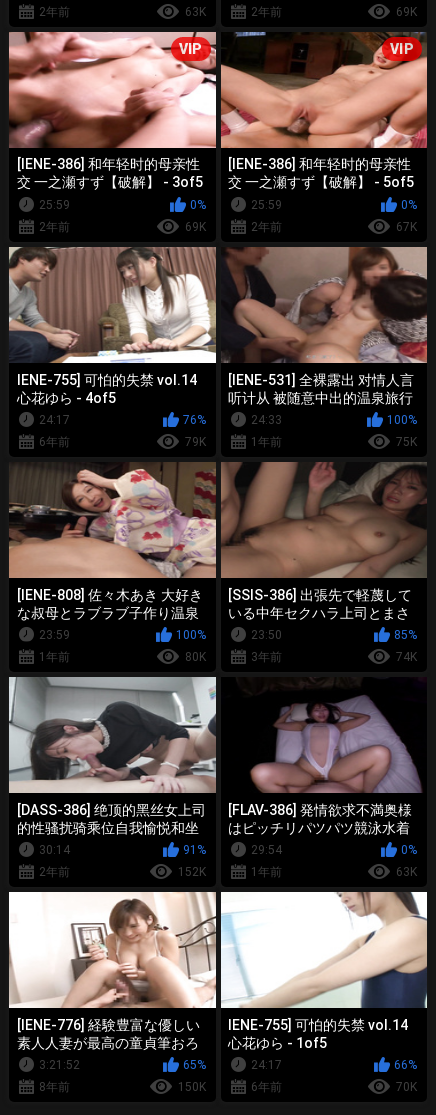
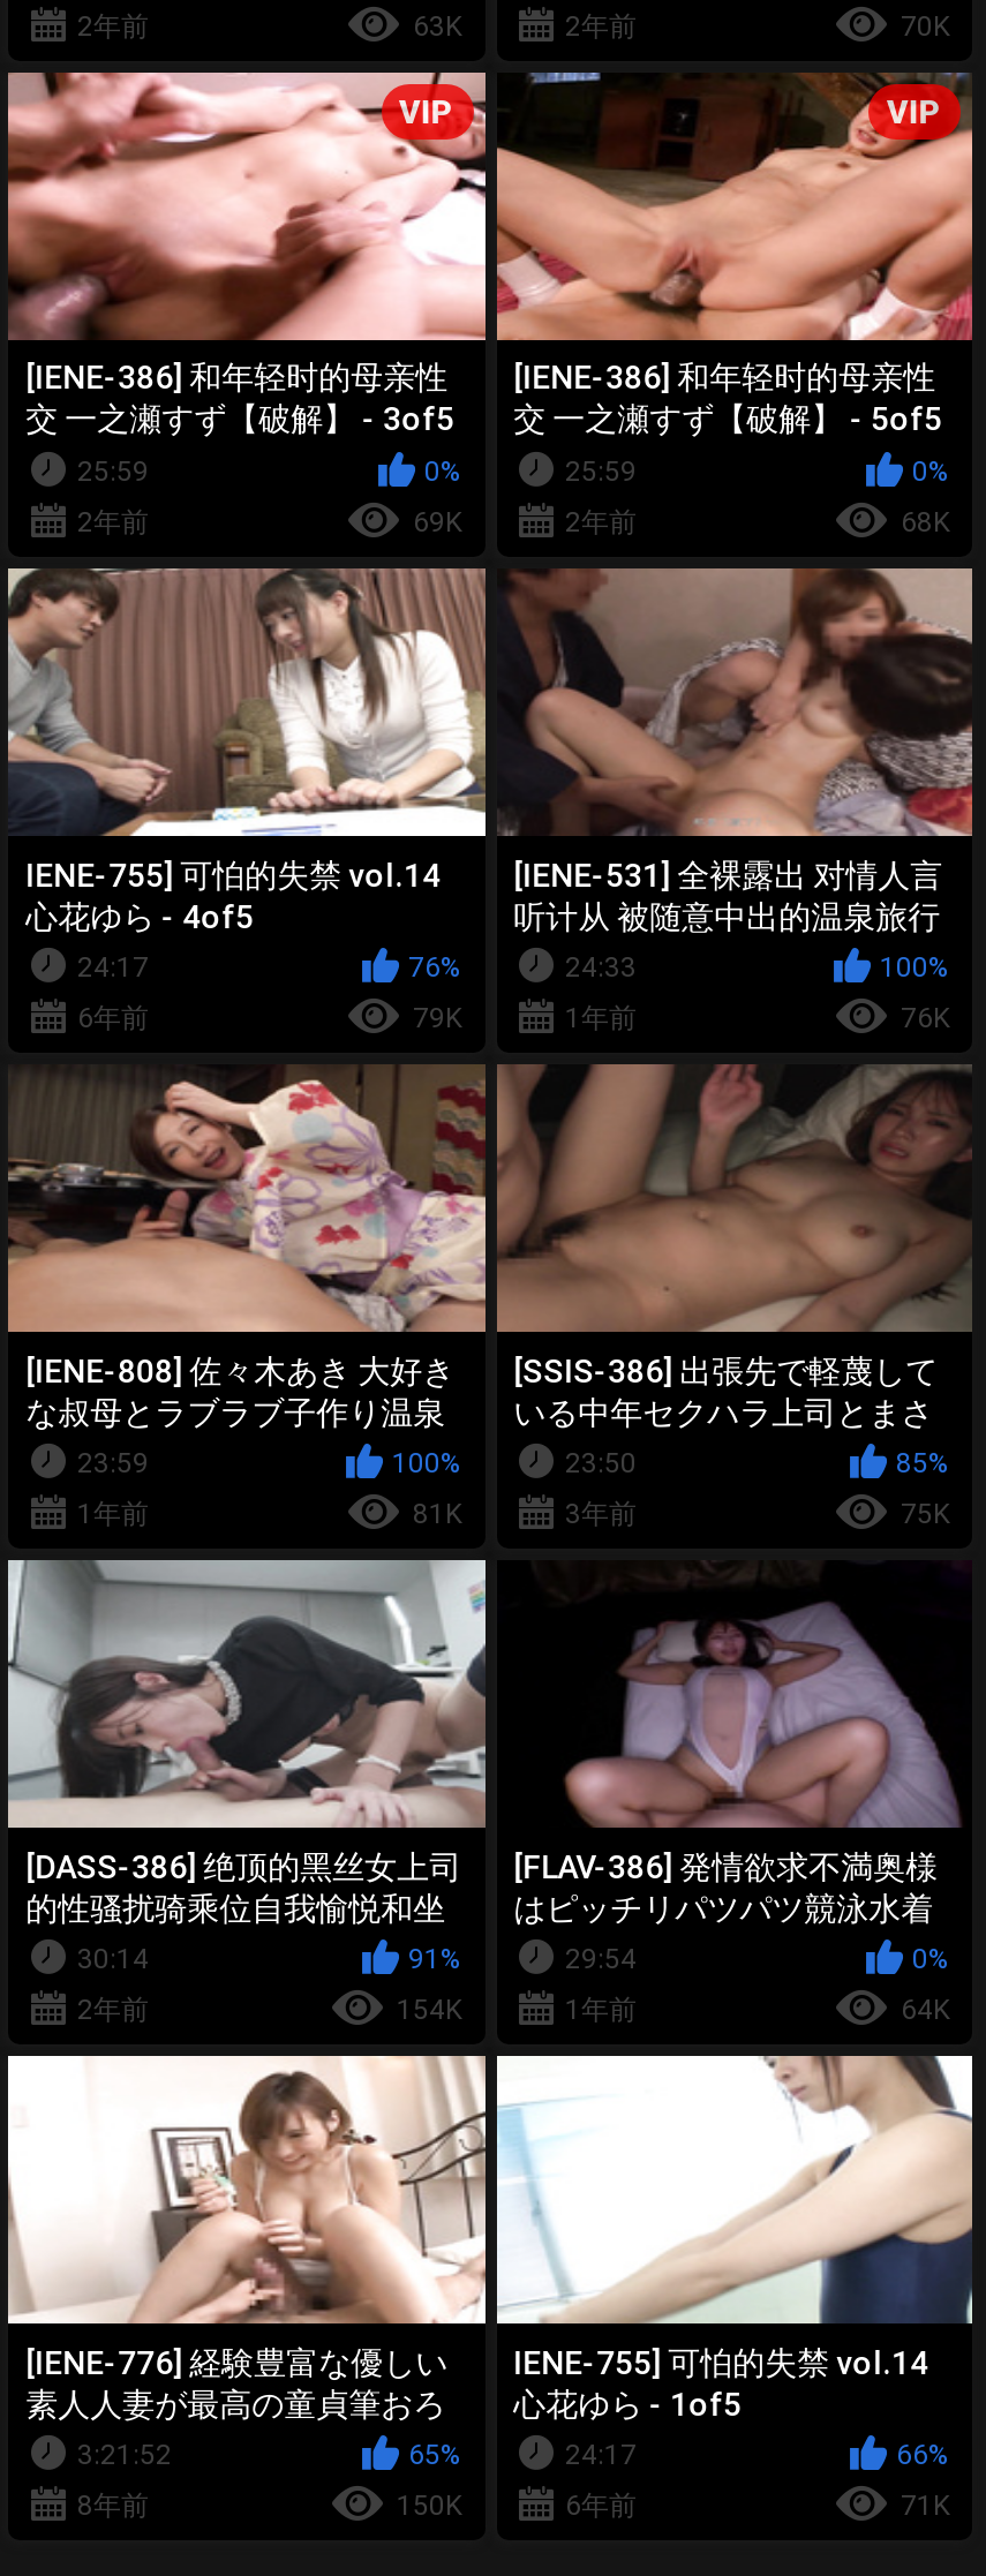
- 69K
+ 70K

- 67K
+ 68K

- 75K
+ 76K

- 80K
+ 81K

- 74K
+ 75K

- 152K
+ 154K

- 63K
+ 64K

- 70K
+ 71K
